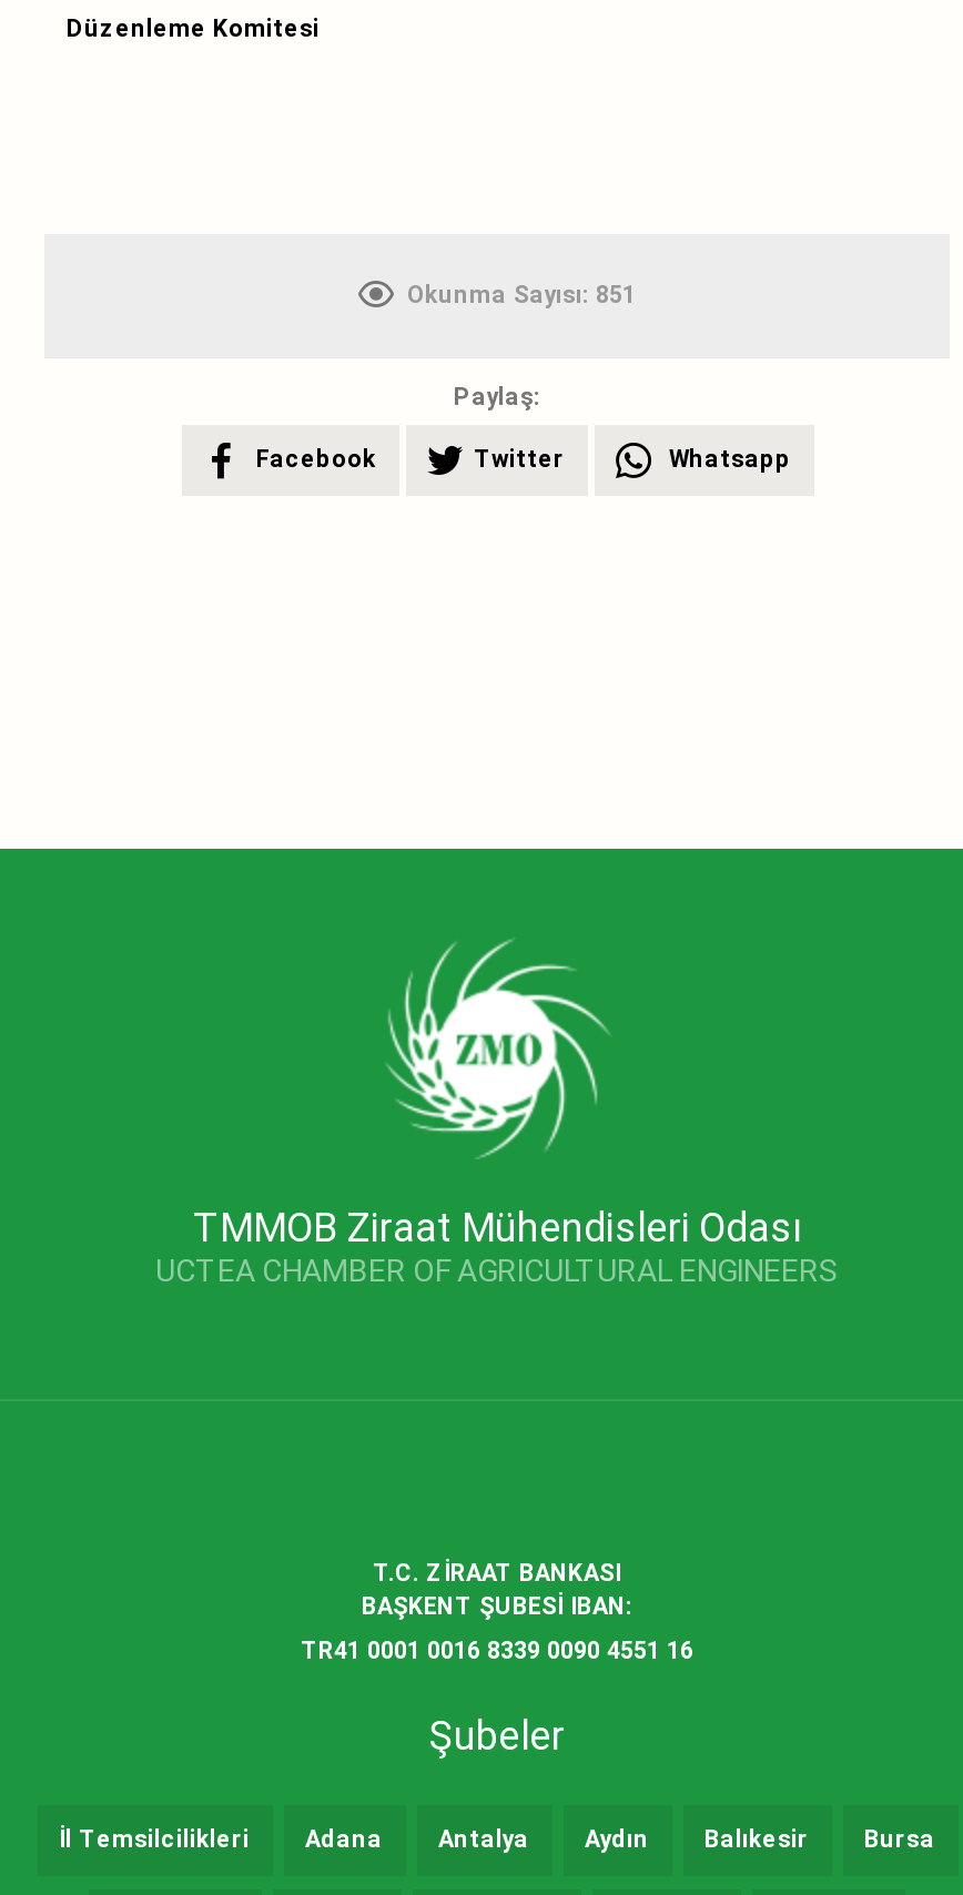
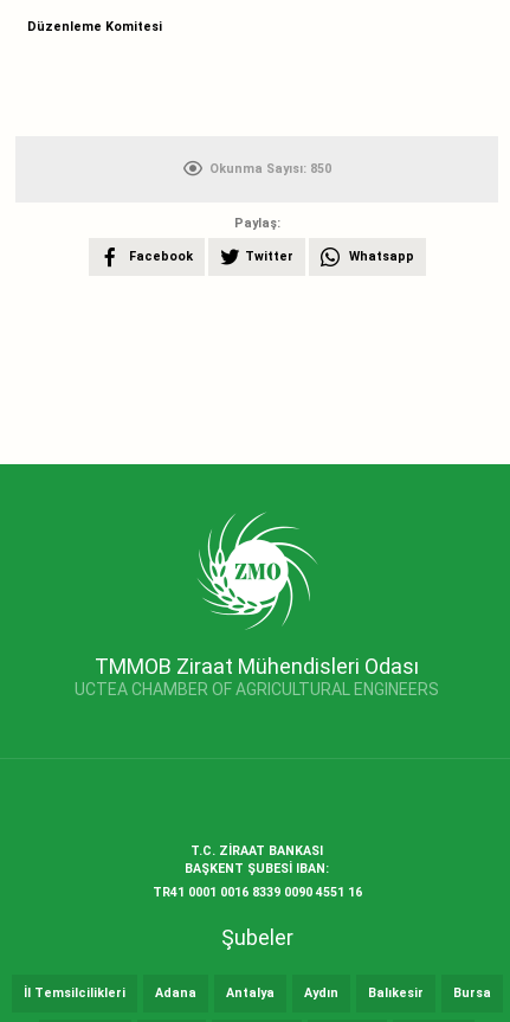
- Okunma Sayısı: 851
+ Okunma Sayısı: 850
